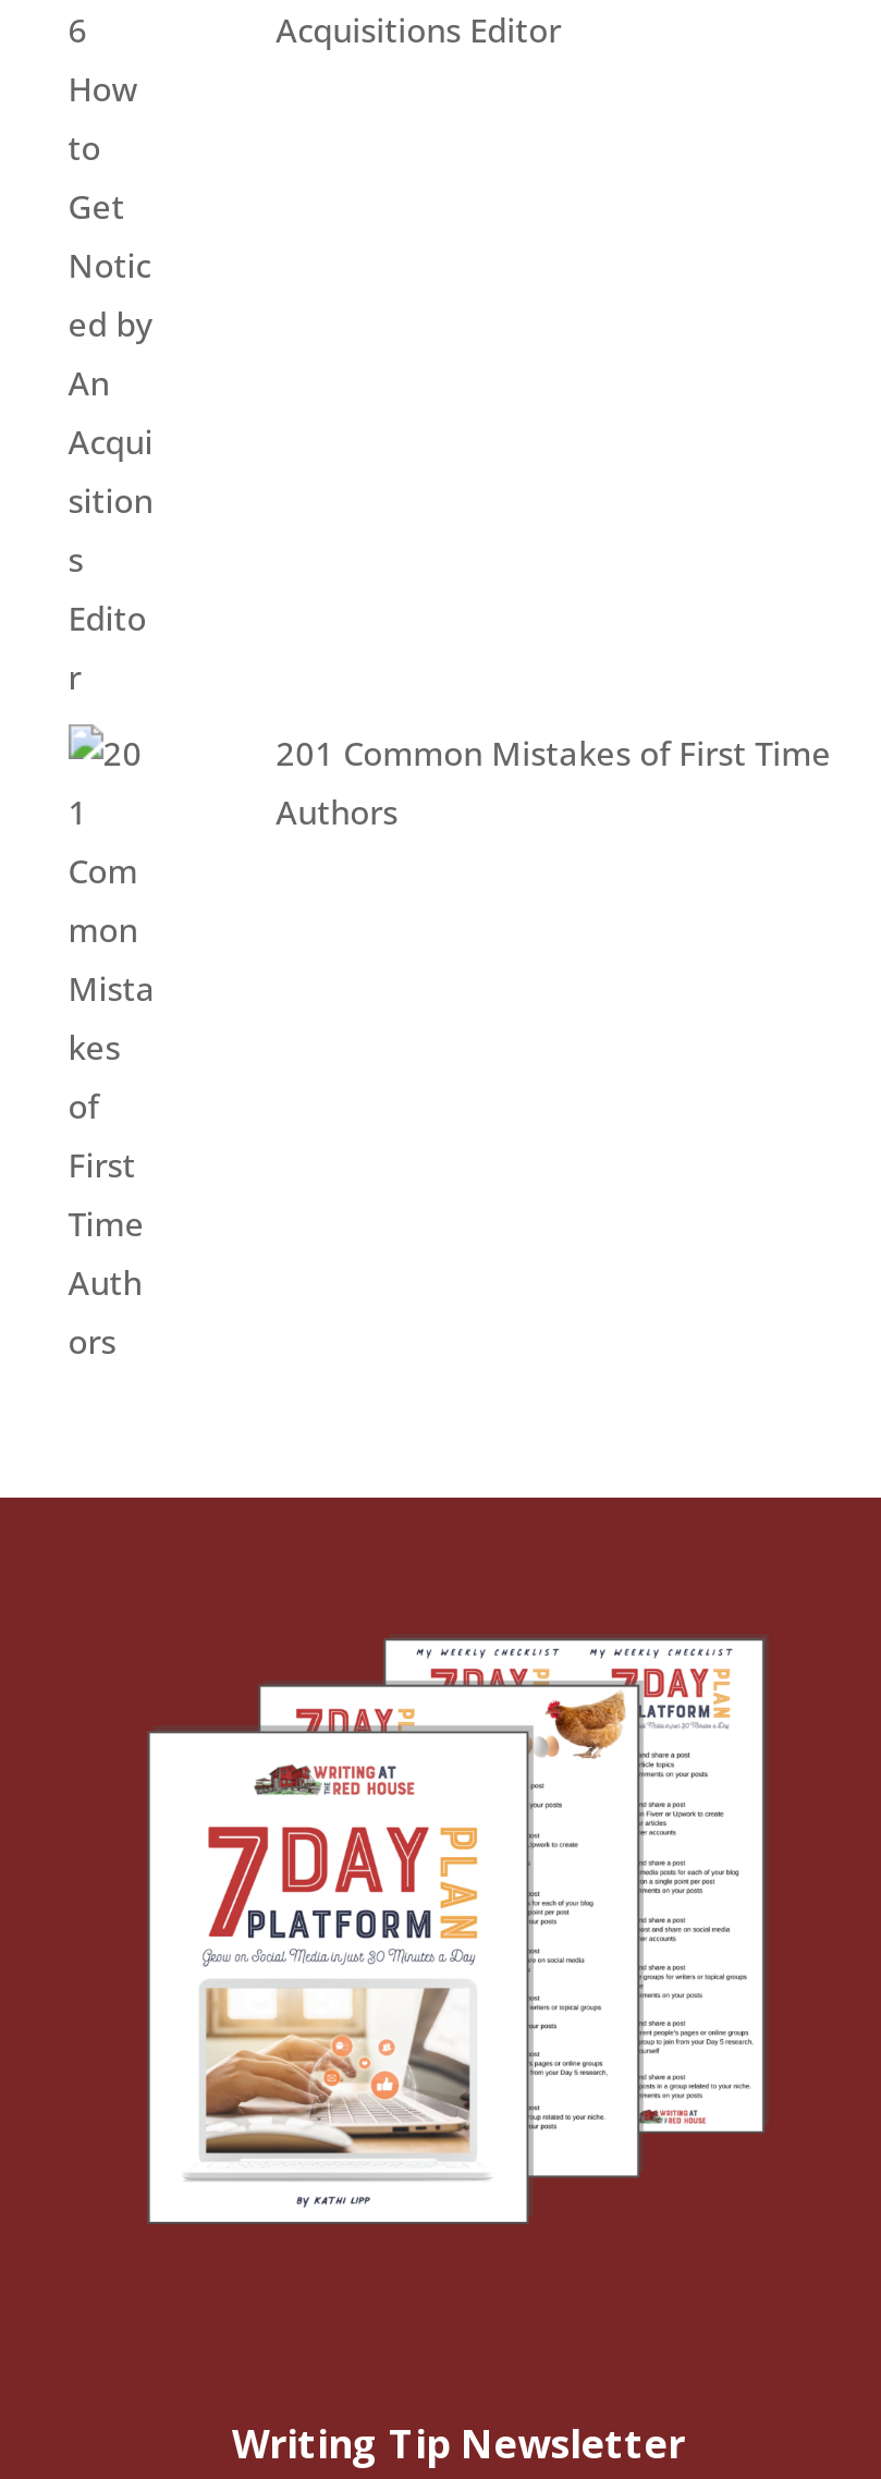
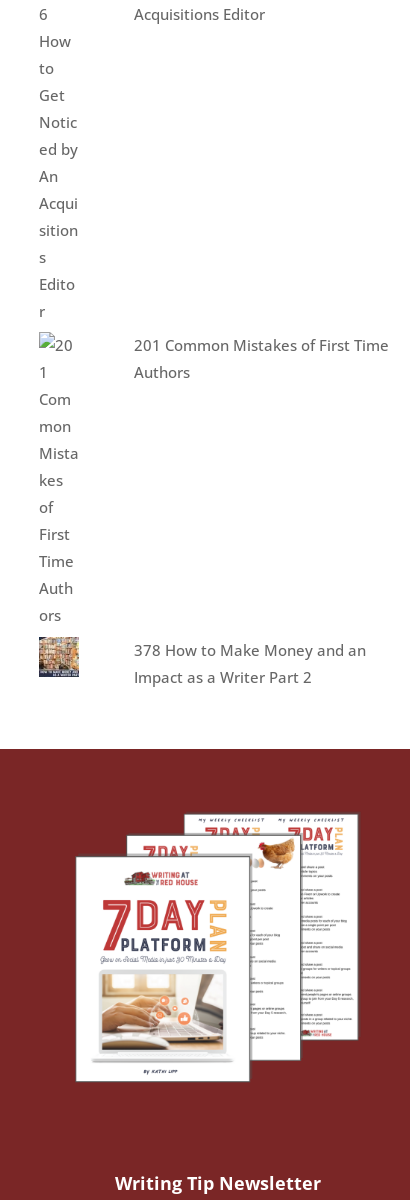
+ [image]

+ 378 How to Make Money and an
+ Impact as a Writer Part 2
